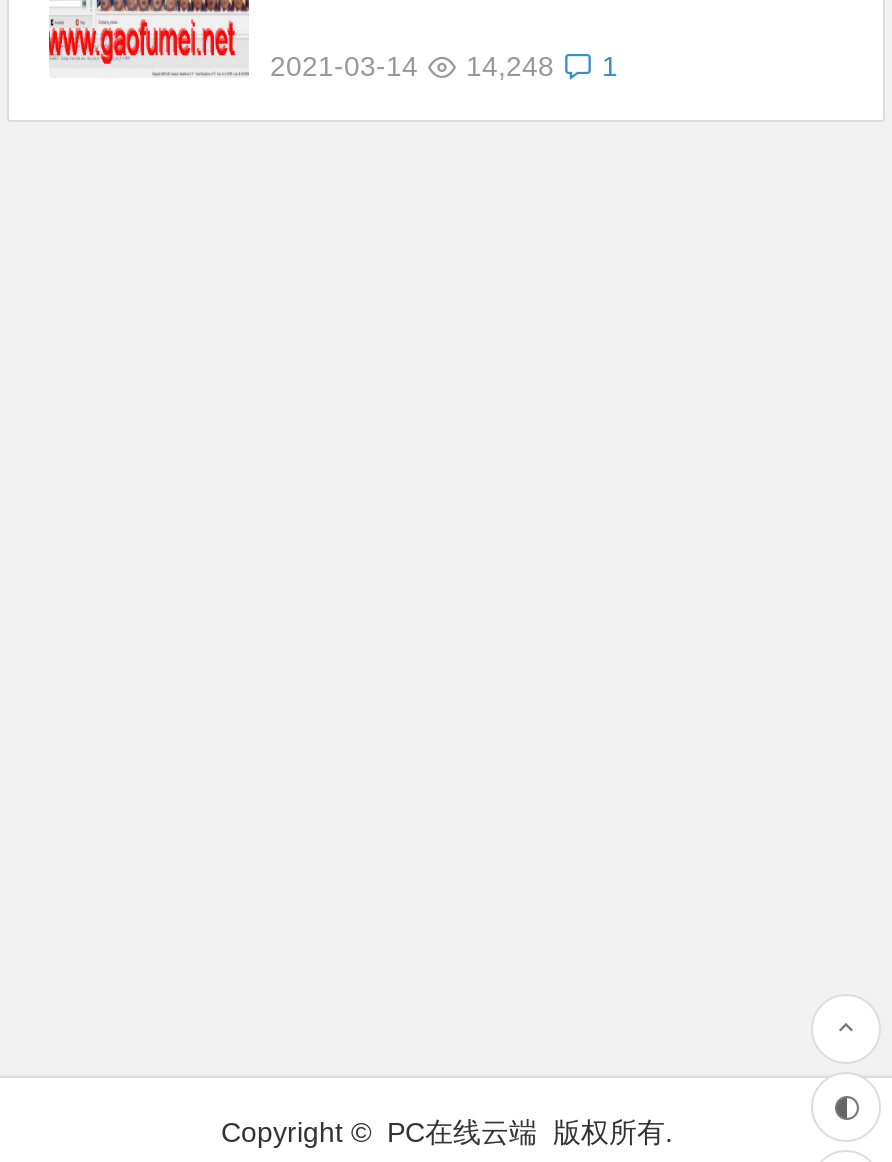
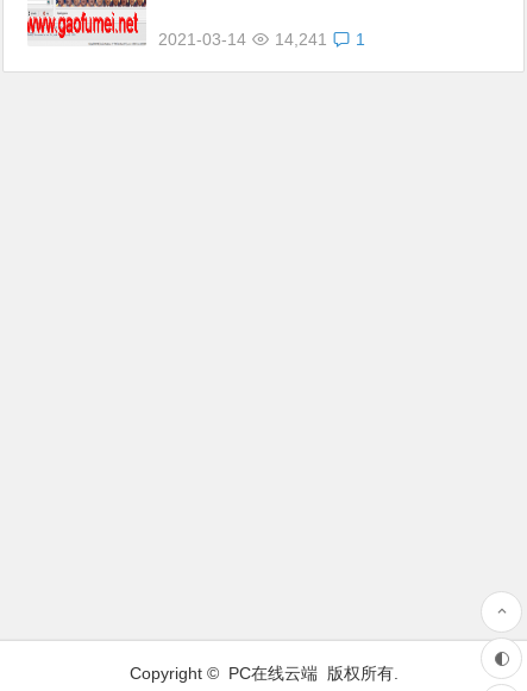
- 2021-03-14 14,248 1
+ 2021-03-14 14,241 1
